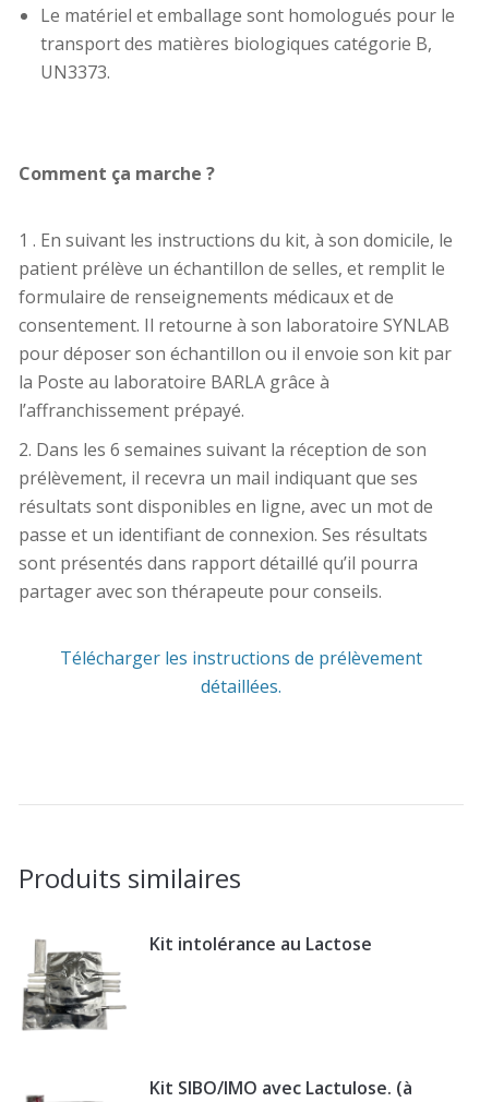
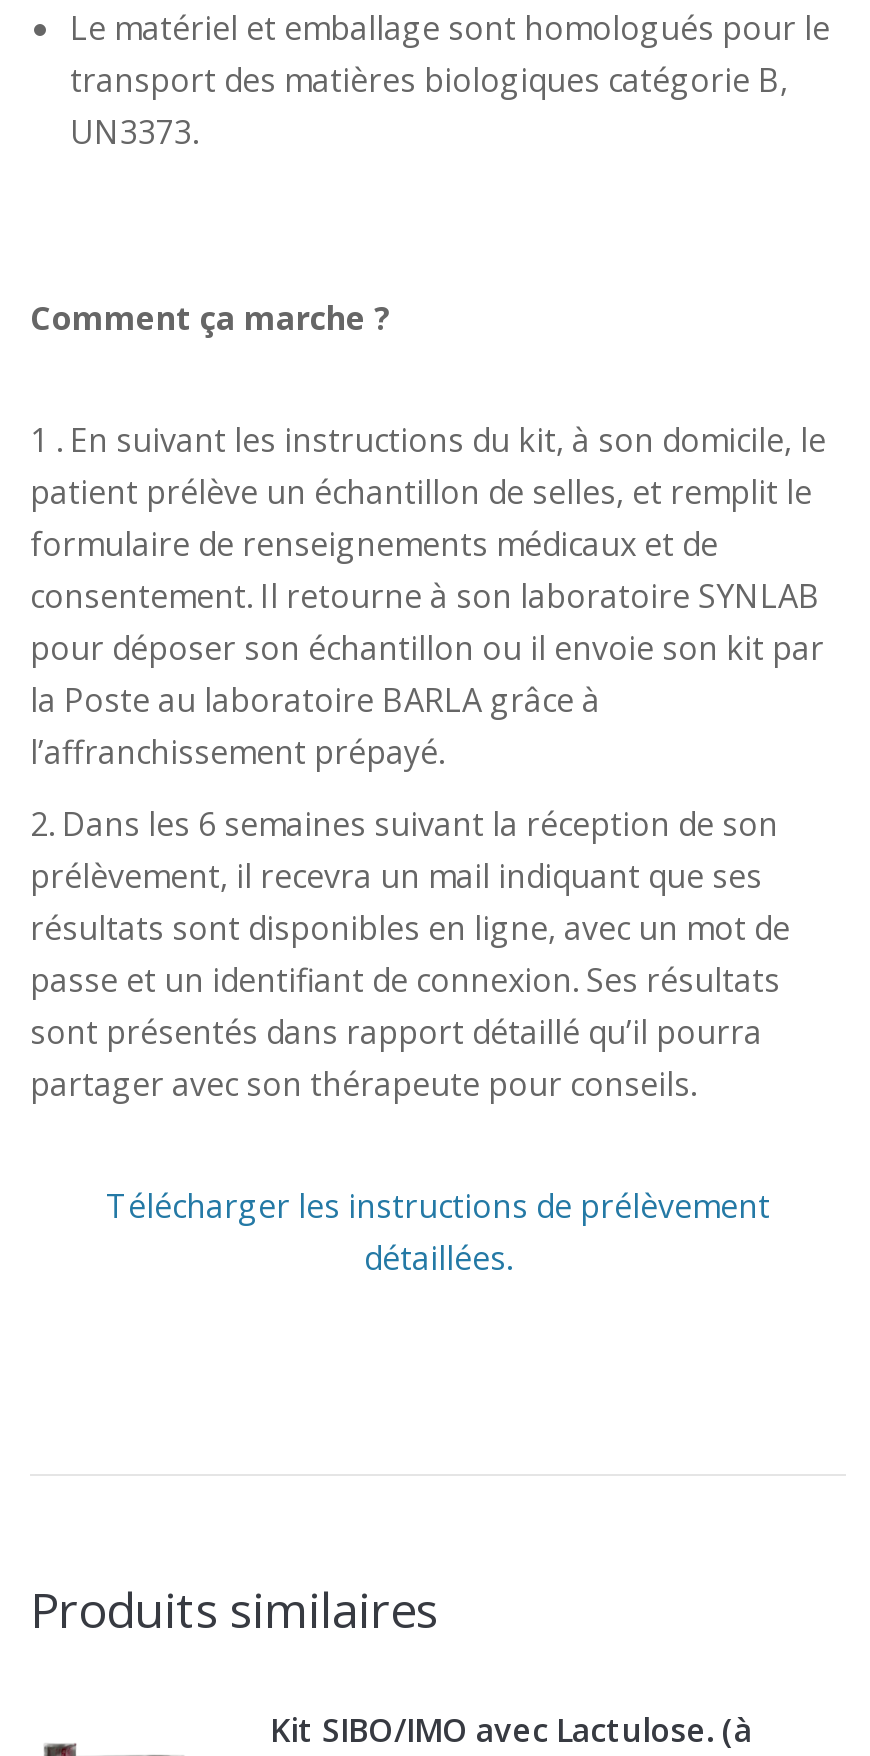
- [image]
- Kit intolérance au Lactose
